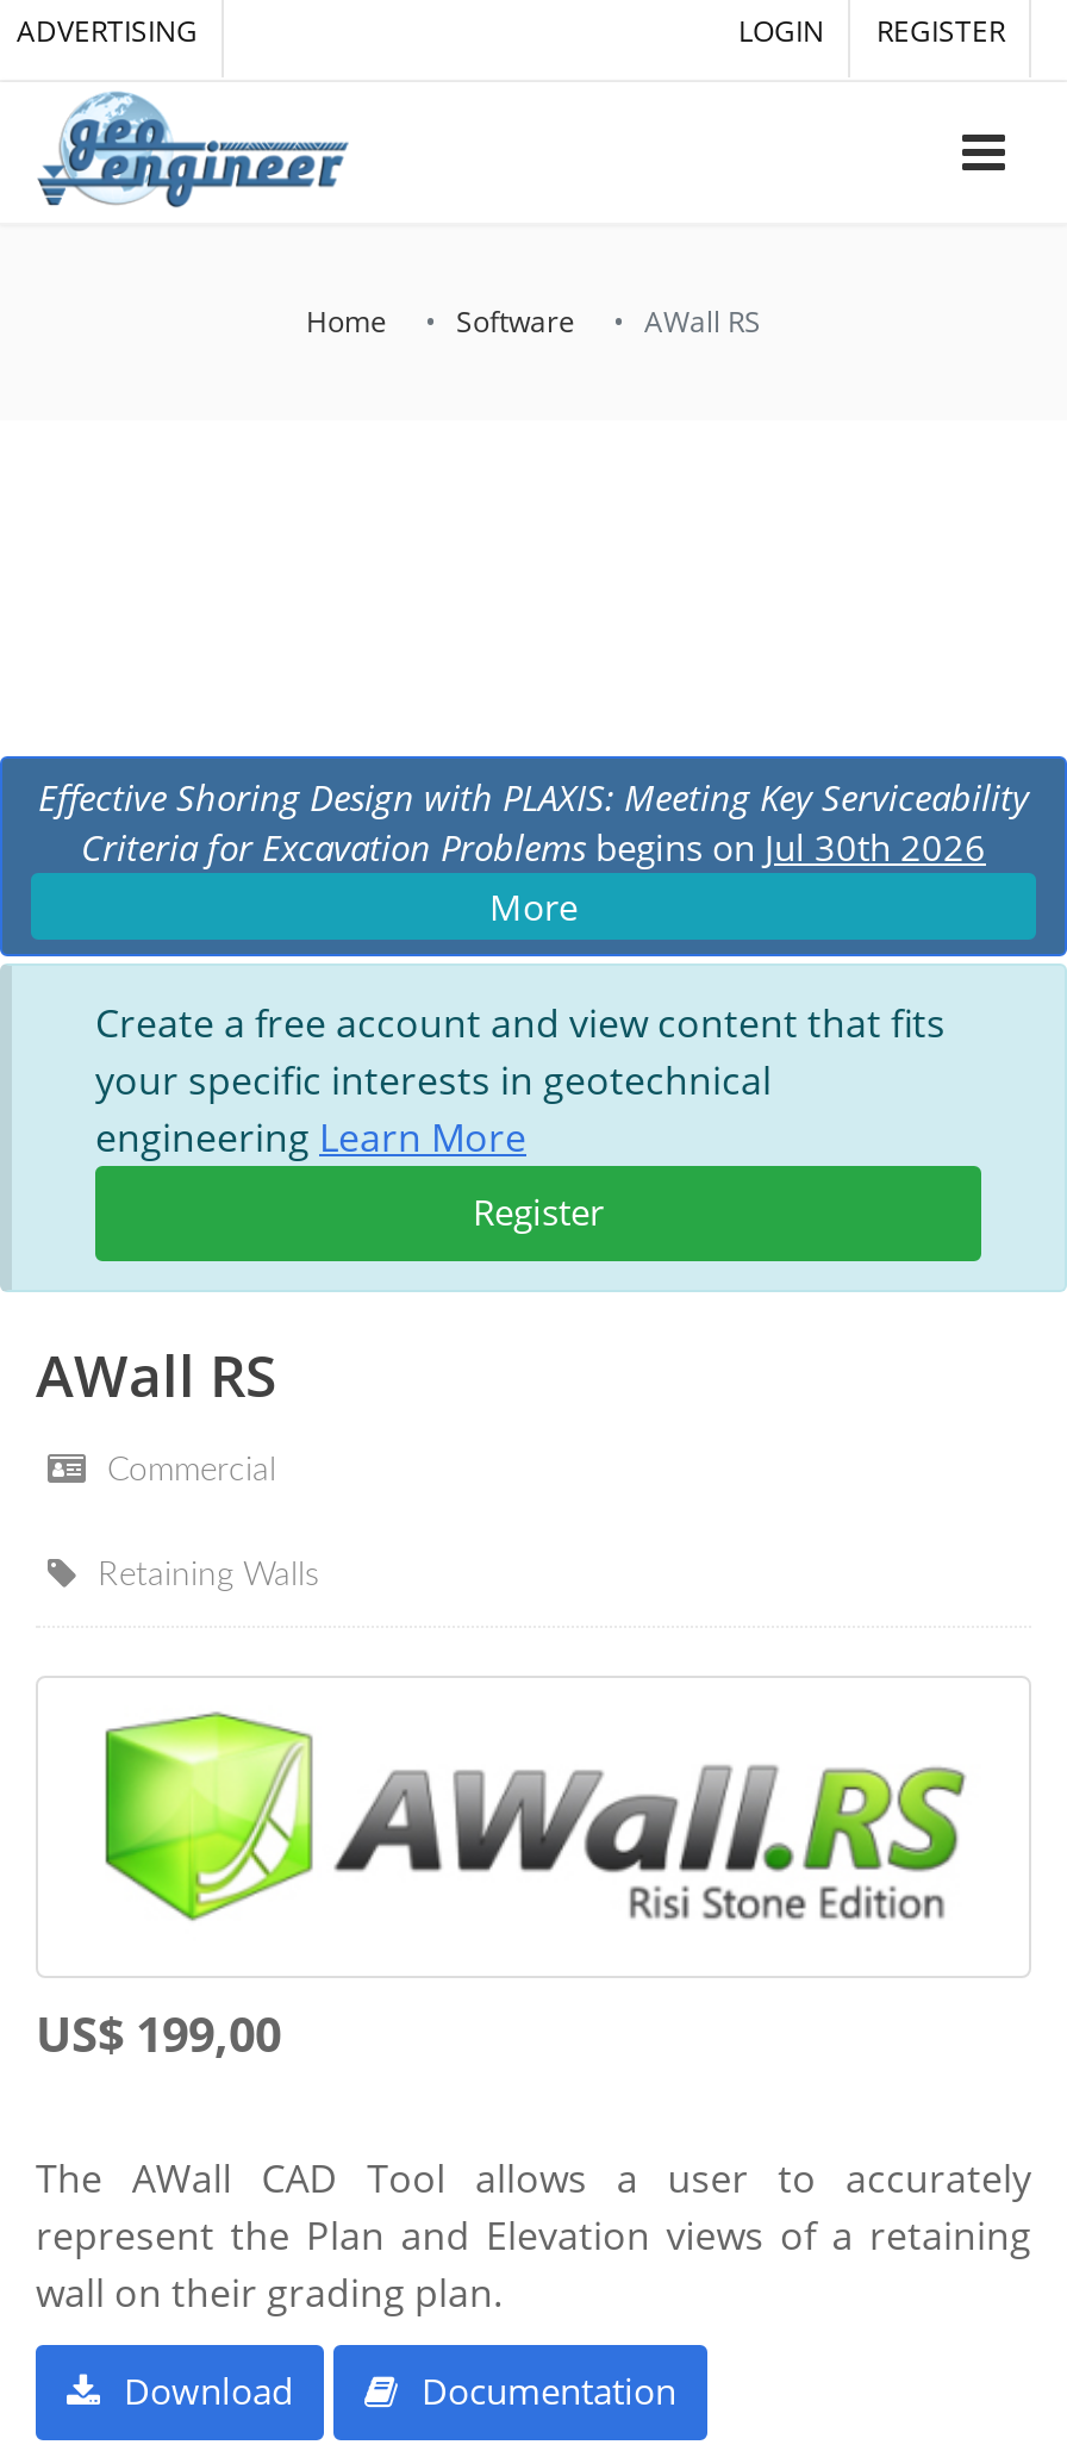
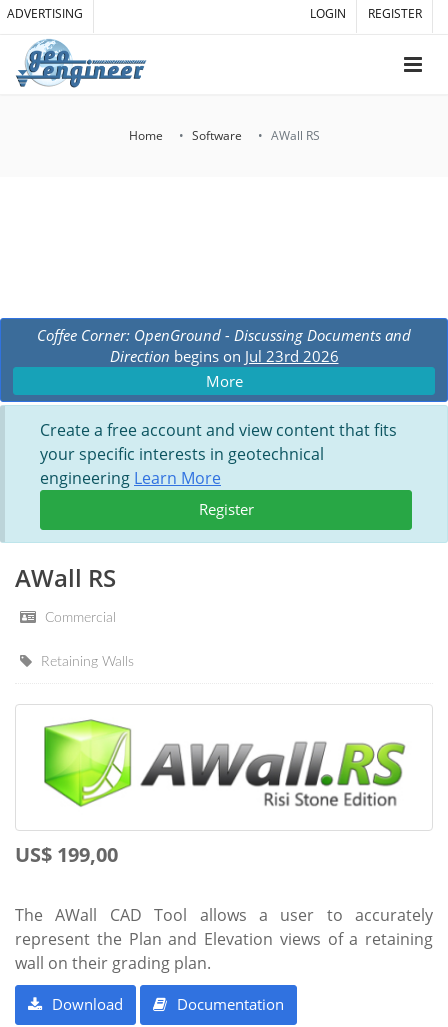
- Effective Shoring Design with PLAXIS: Meeting Key Serviceability
- Criteria for Excavation Problems begins on Jul 30th 2026
+ Coffee Corner: OpenGround - Discussing Documents and
+ Direction begins on Jul 23rd 2026
